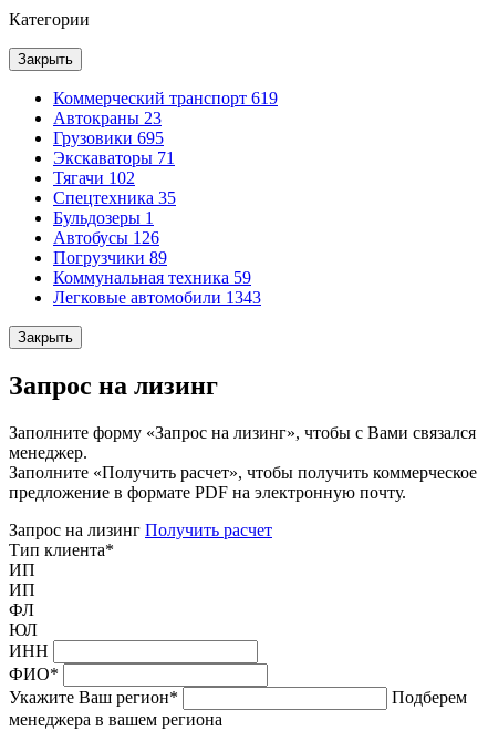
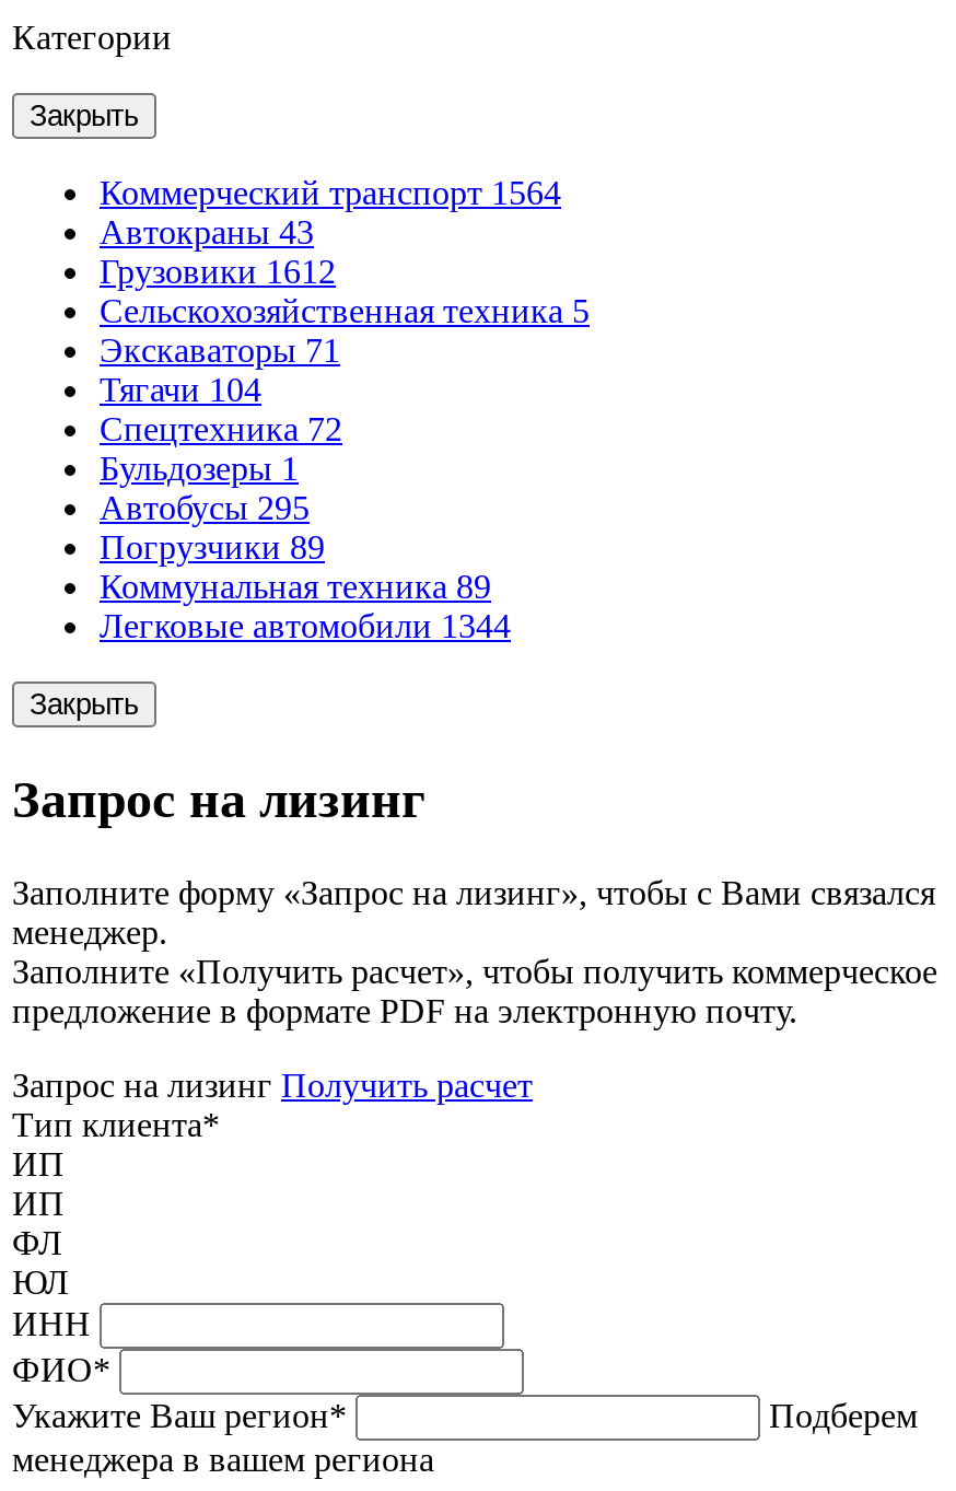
- Коммерческий транспорт 619
- Автокраны 23
- Грузовики 695
+ Коммерческий транспорт 1564
+ Автокраны 43
+ Грузовики 1612
+ Сельскохозяйственная техника 5

- Тягачи 102
+ Тягачи 104

- Спецтехника 35
+ Спецтехника 72

- Автобусы 126
+ Автобусы 295

- Коммунальная техника 59
+ Коммунальная техника 89

- Легковые автомобили 1343
+ Легковые автомобили 1344
